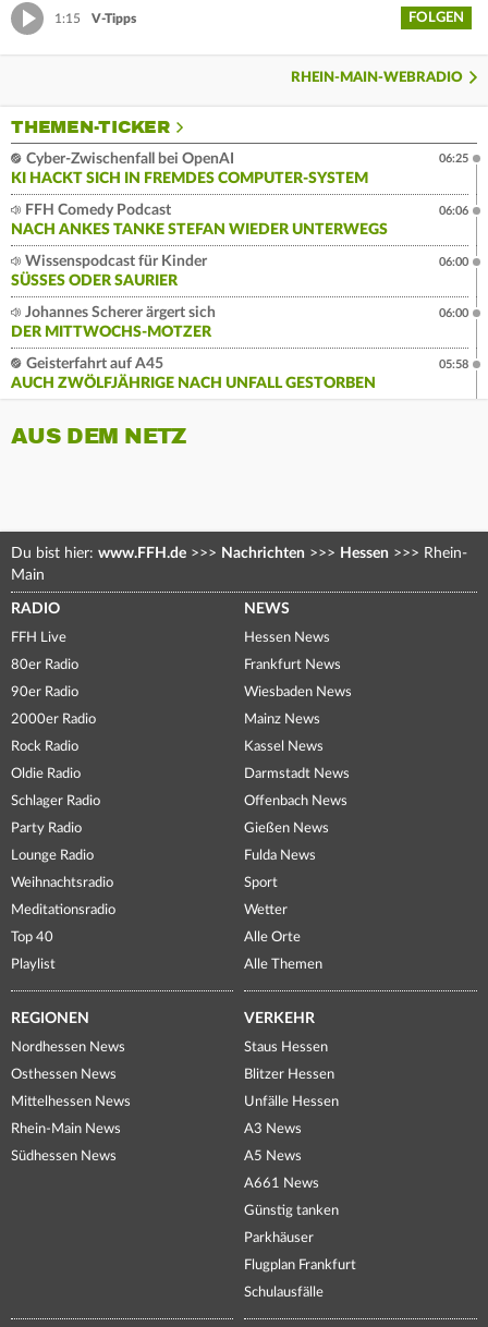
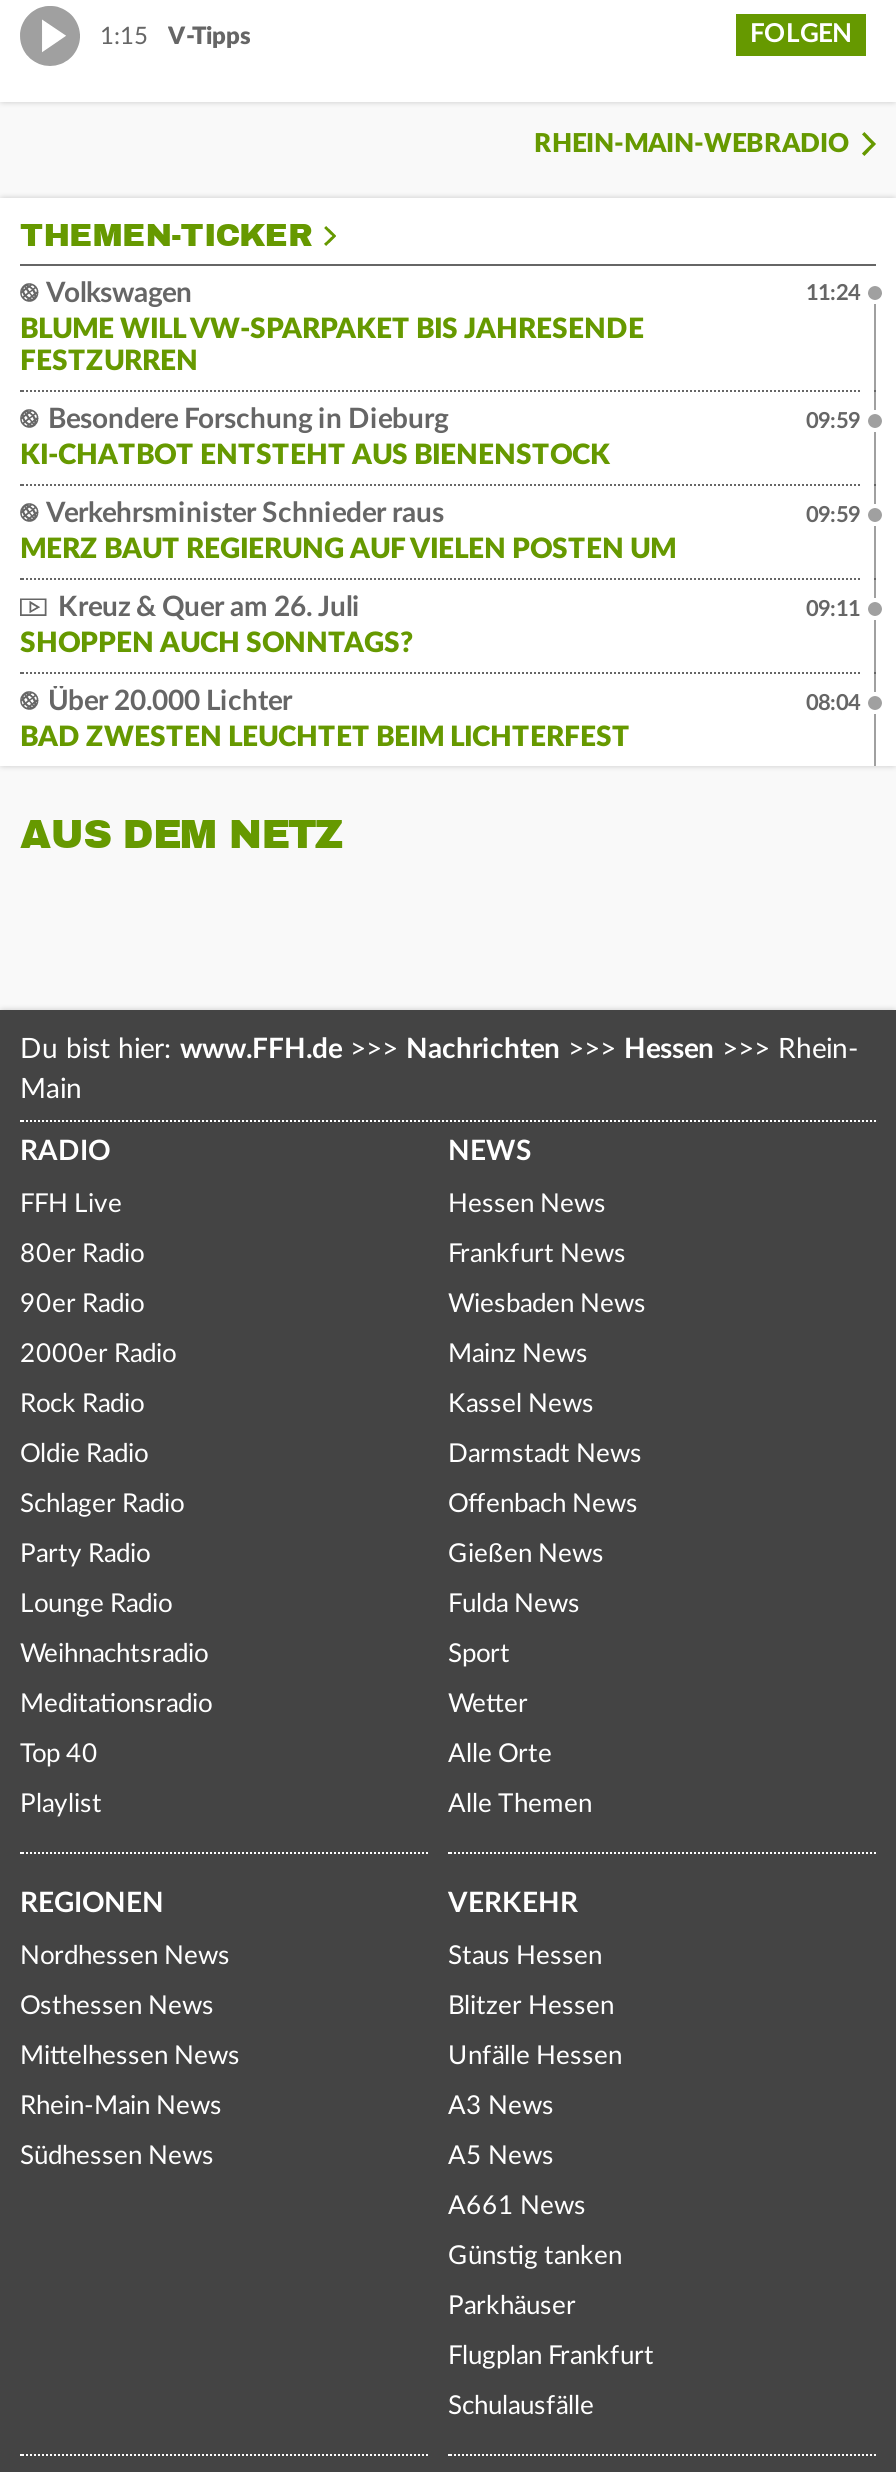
- Cyber-Zwischenfall bei OpenAI
- KI HACKT SICH IN FREMDES COMPUTER-SYSTEM
+ Volkswagen
+ BLUME WILL VW-SPARPAKET BIS JAHRESENDE
+ FESTZURREN

- 06:25
+ 11:24

- FFH Comedy Podcast
- NACH ANKES TANKE STEFAN WIEDER UNTERWEGS
+ Besondere Forschung in Dieburg
+ KI-CHATBOT ENTSTEHT AUS BIENENSTOCK

- 06:06
+ 09:59

- Wissenspodcast für Kinder
- SÜSSES ODER SAURIER
+ Verkehrsminister Schnieder raus
+ MERZ BAUT REGIERUNG AUF VIELEN POSTEN UM

- 06:00
+ 09:59

- Johannes Scherer ärgert sich
- DER MITTWOCHS-MOTZER
+ Kreuz & Quer am 26. Juli
+ SHOPPEN AUCH SONNTAGS?

- 06:00
+ 09:11

- Geisterfahrt auf A45
- AUCH ZWÖLFJÄHRIGE NACH UNFALL GESTORBEN
+ Über 20.000 Lichter
+ BAD ZWESTEN LEUCHTET BEIM LICHTERFEST

- 05:58
+ 08:04
